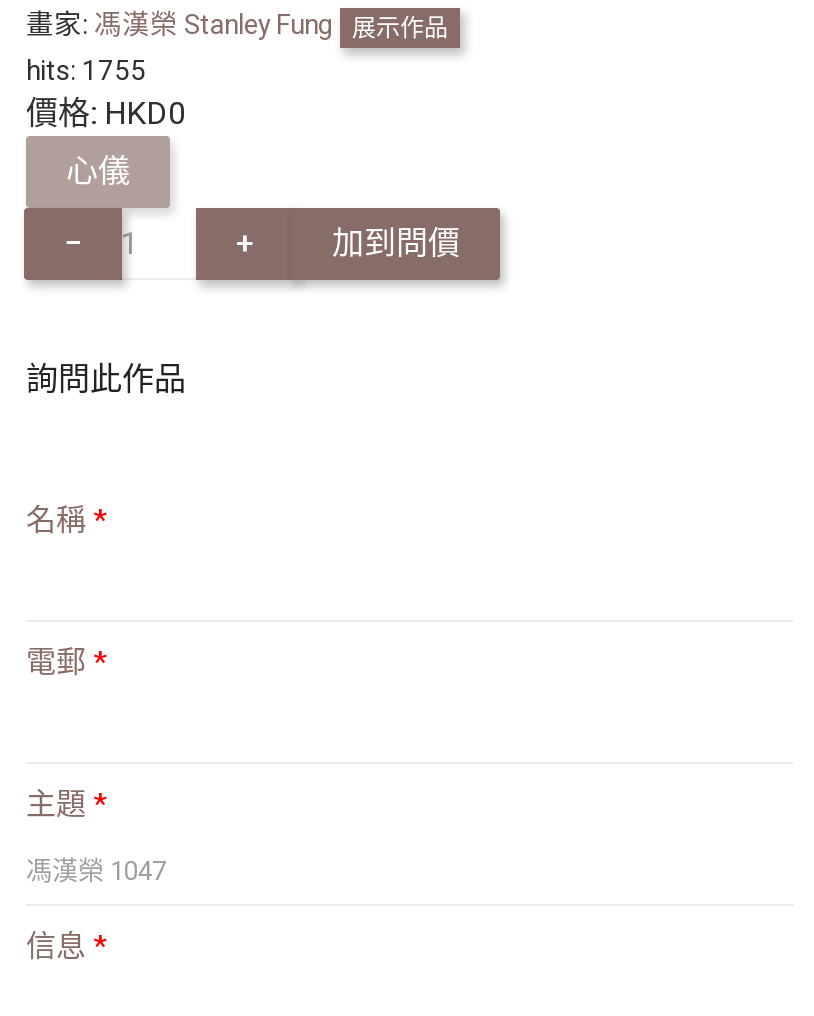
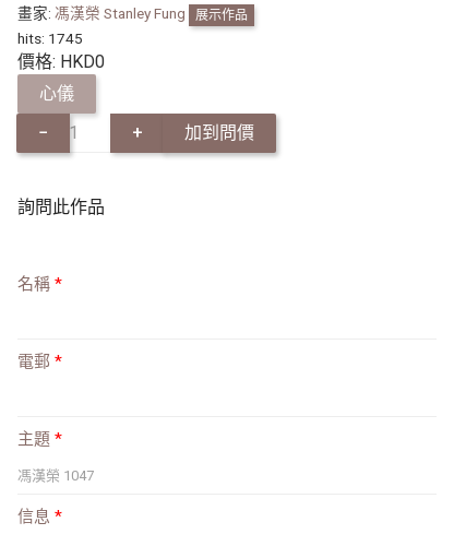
- hits: 1755
+ hits: 1745
